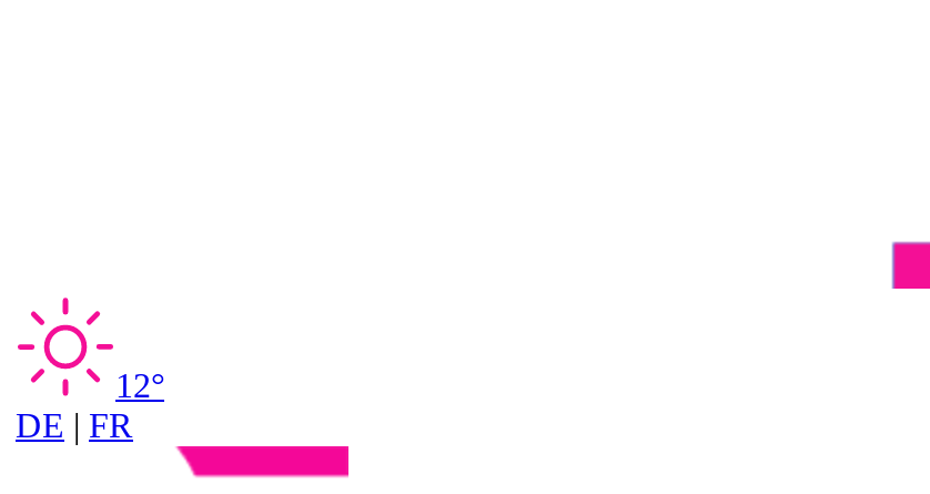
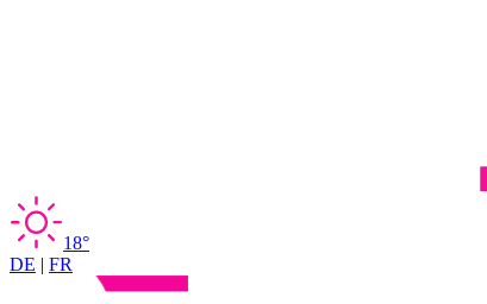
- 12°
+ 18°
